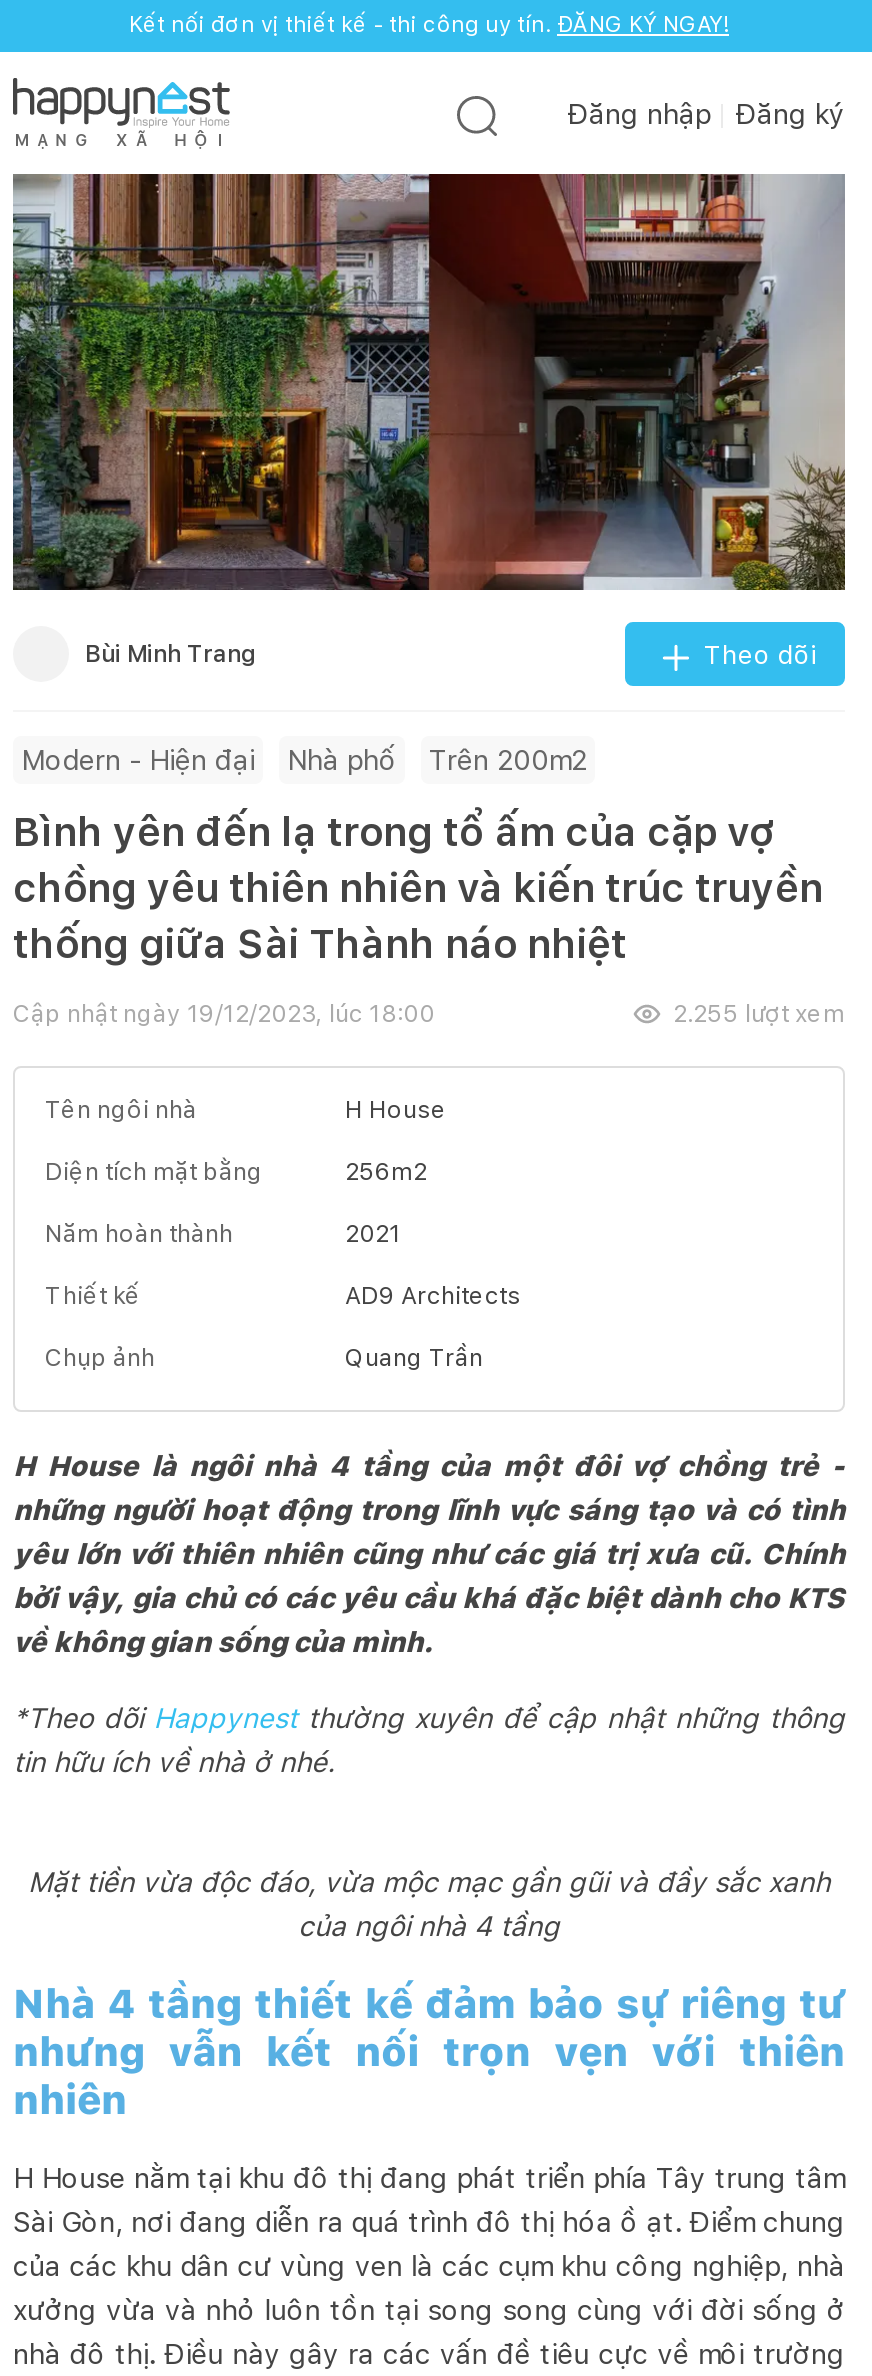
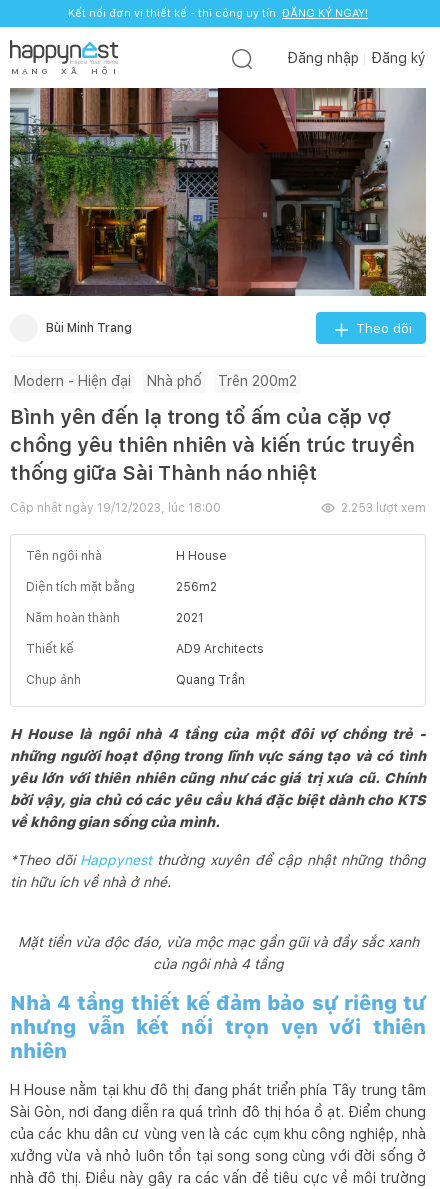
- 2.255 lượt xem
+ 2.253 lượt xem
